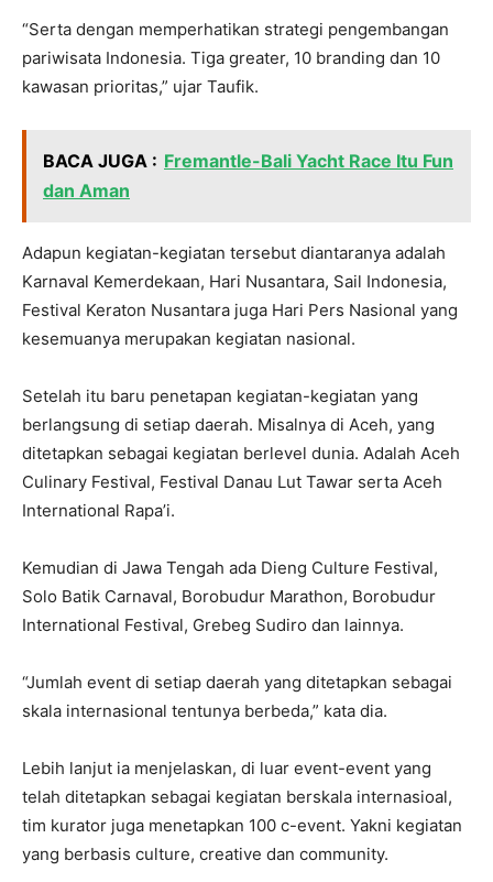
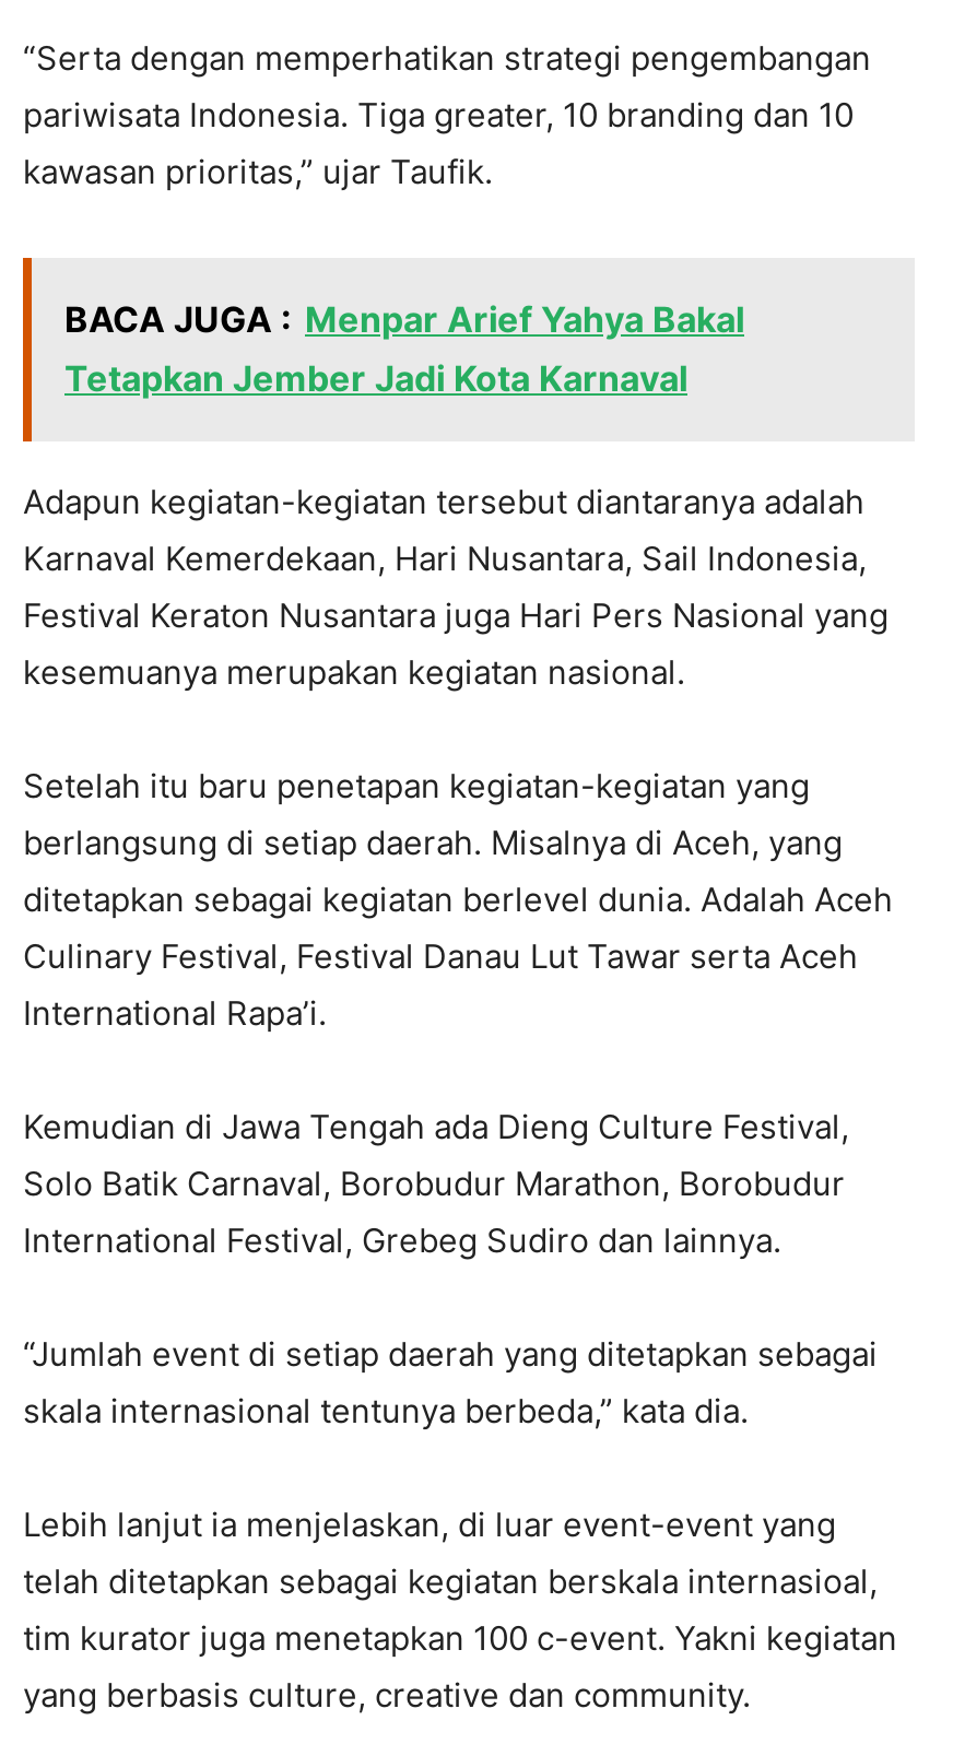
- BACA JUGA : Fremantle-Bali Yacht Race Itu Fun
- dan Aman
+ BACA JUGA : Menpar Arief Yahya Bakal
+ Tetapkan Jember Jadi Kota Karnaval
